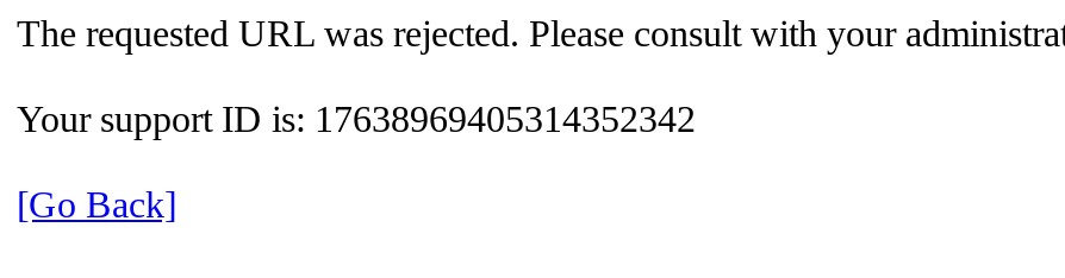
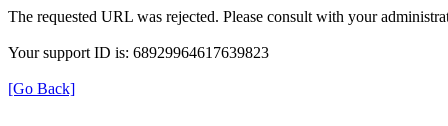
- Your support ID is: 17638969405314352342
+ Your support ID is: 68929964617639823
